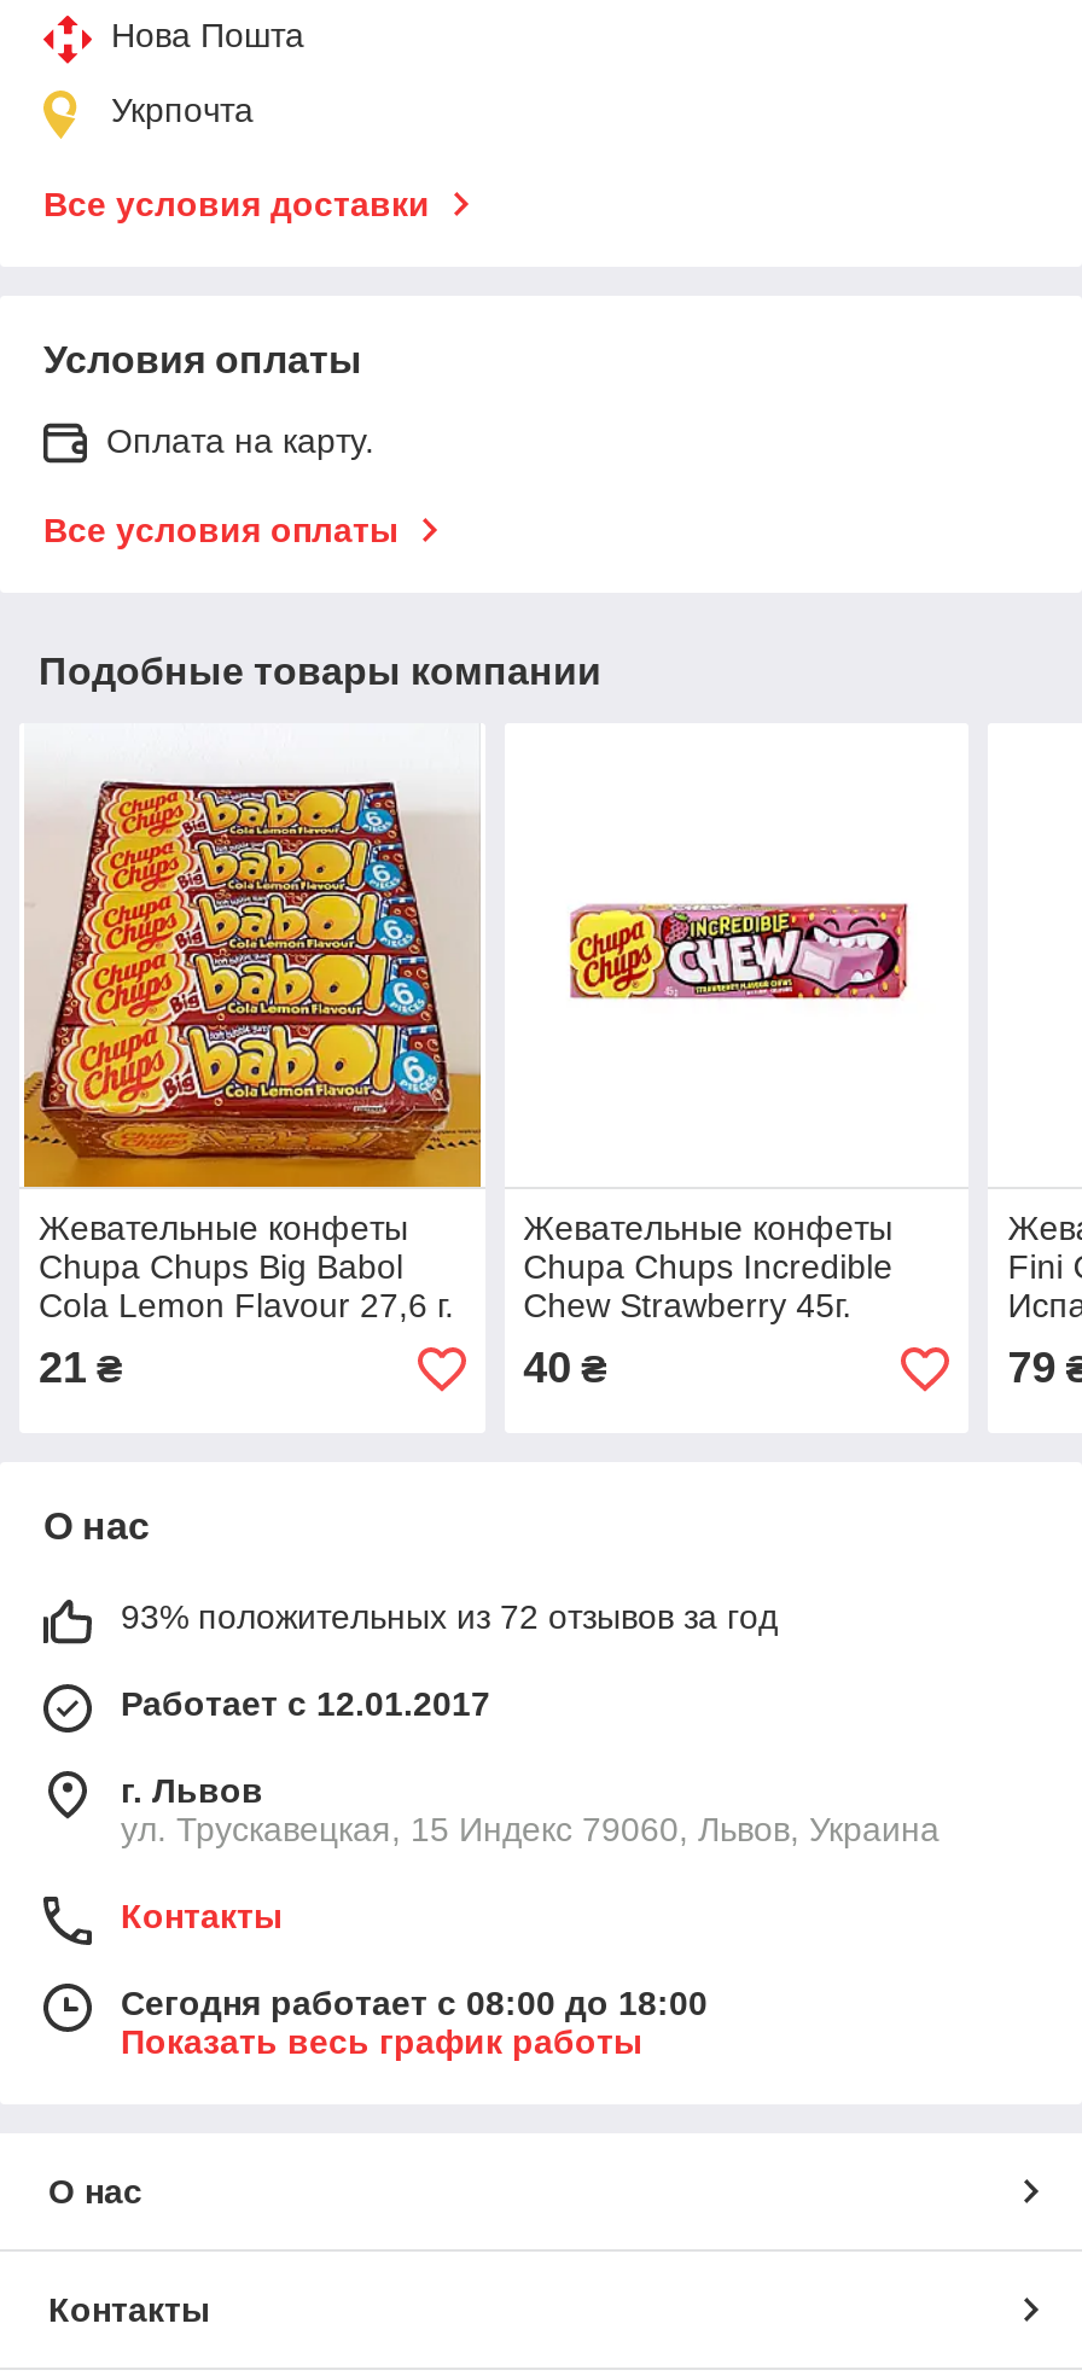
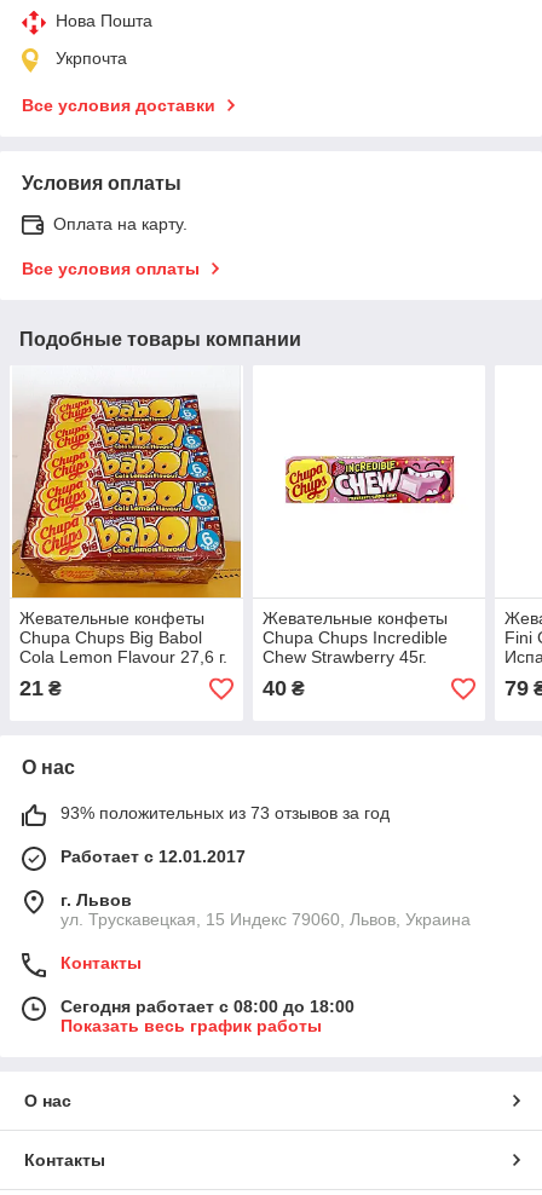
- 93% положительных из 72 отзывов за год
+ 93% положительных из 73 отзывов за год
